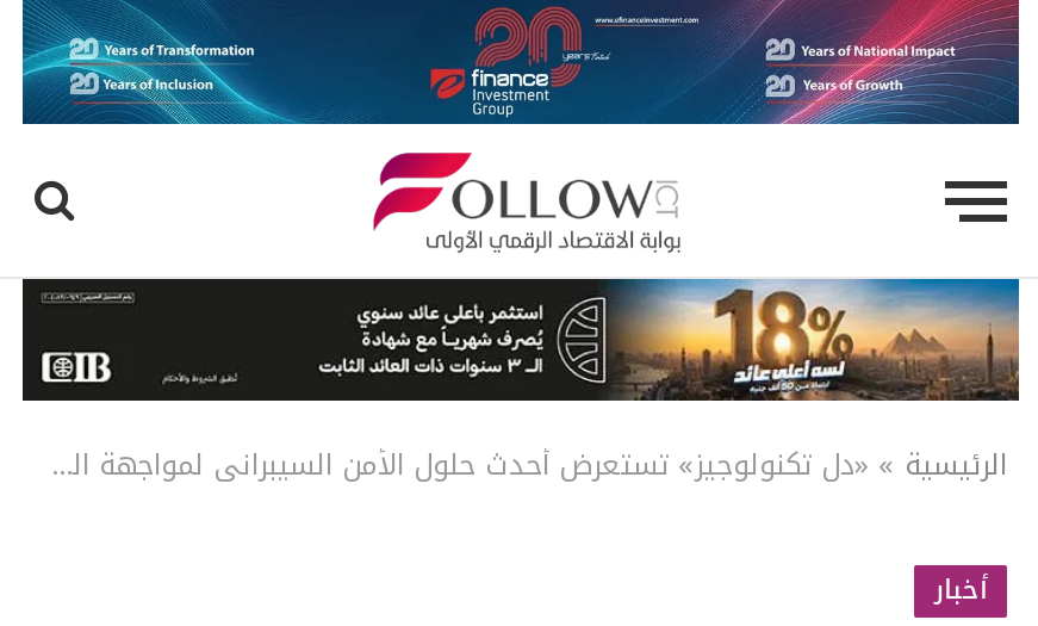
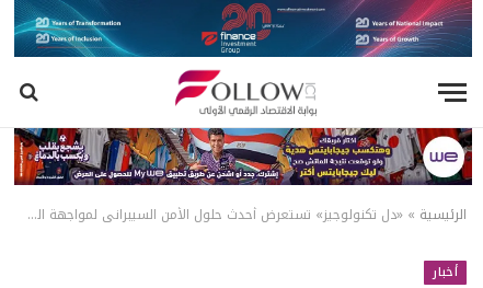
- [image]
+ [image]
